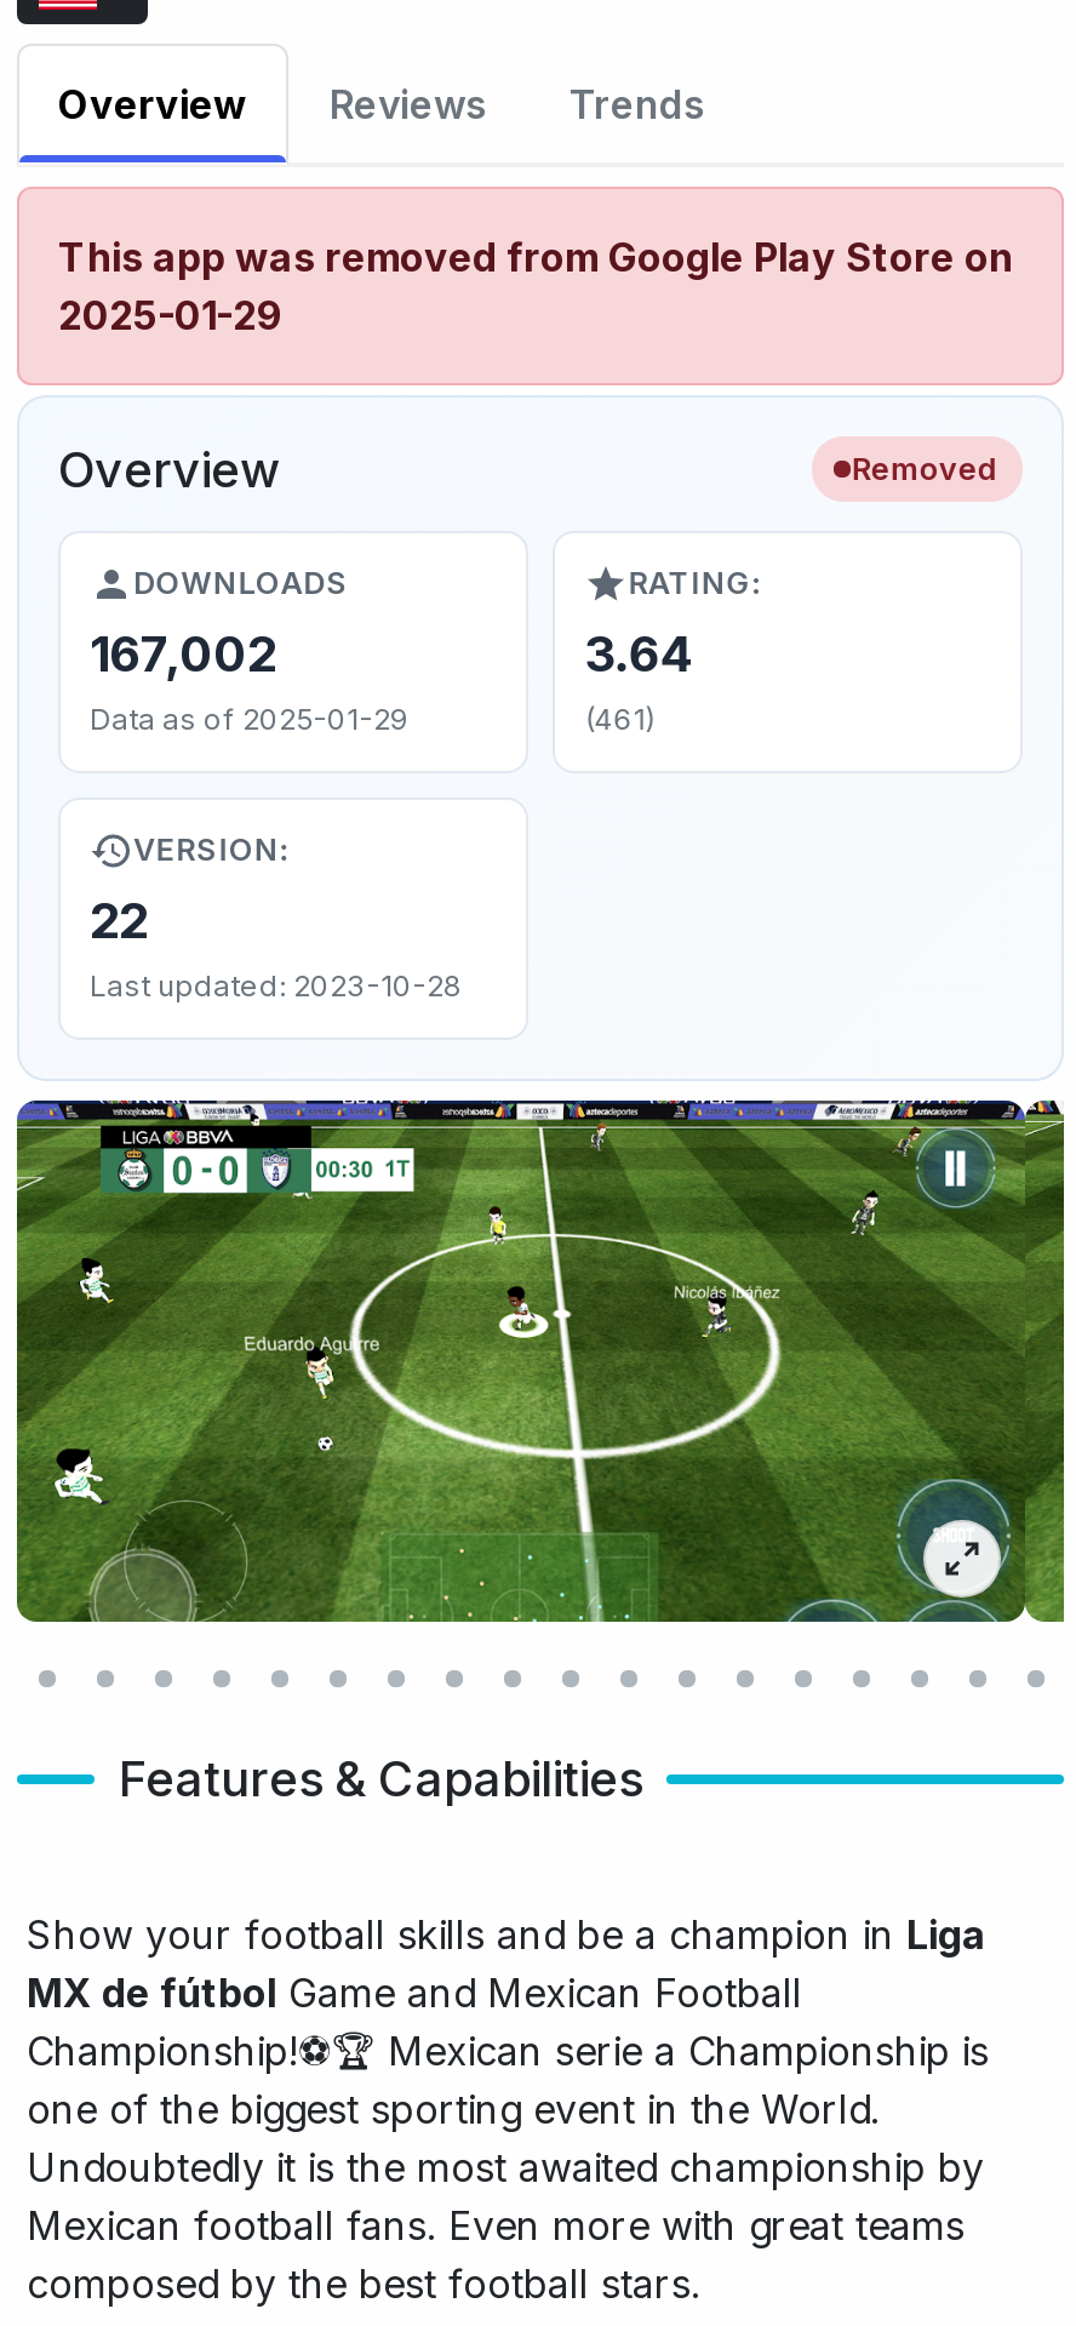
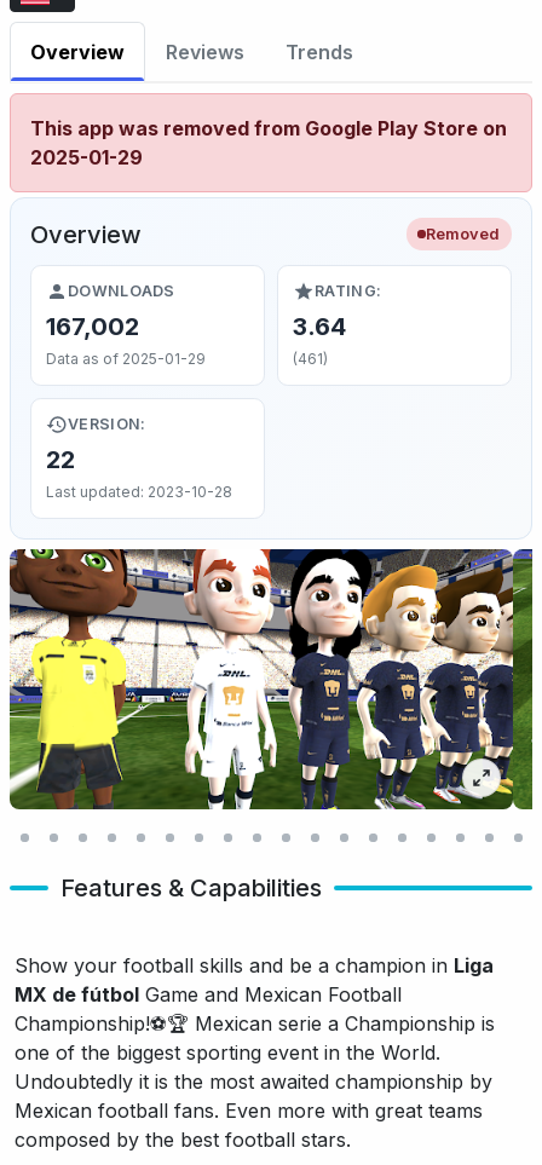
- [image]
+ [image]
